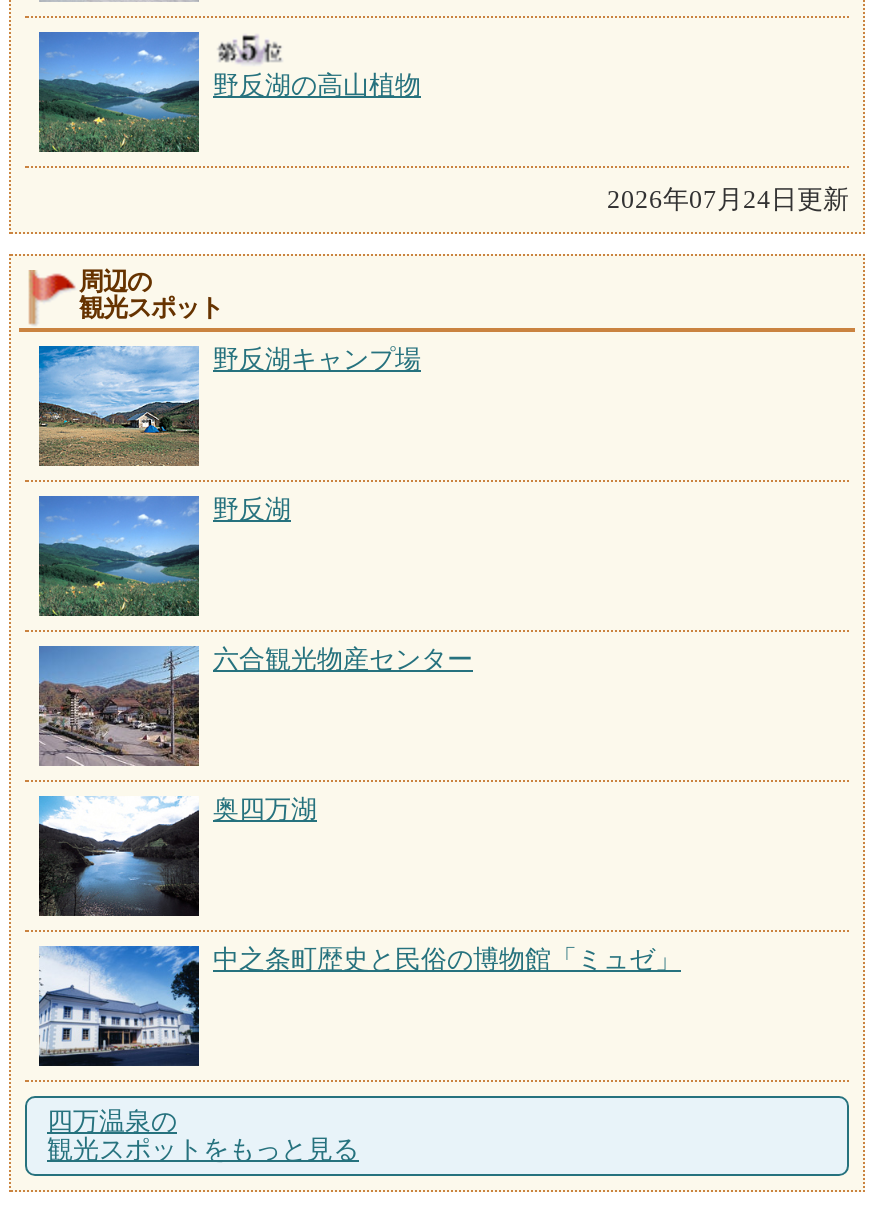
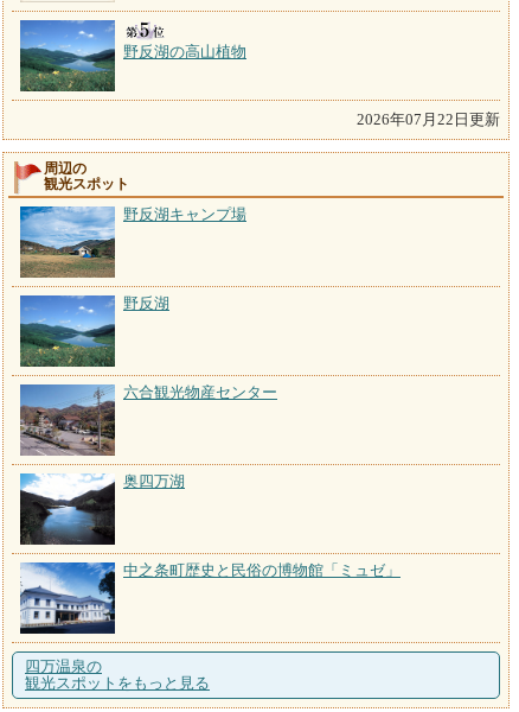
- 2026年07月24日更新
+ 2026年07月22日更新
